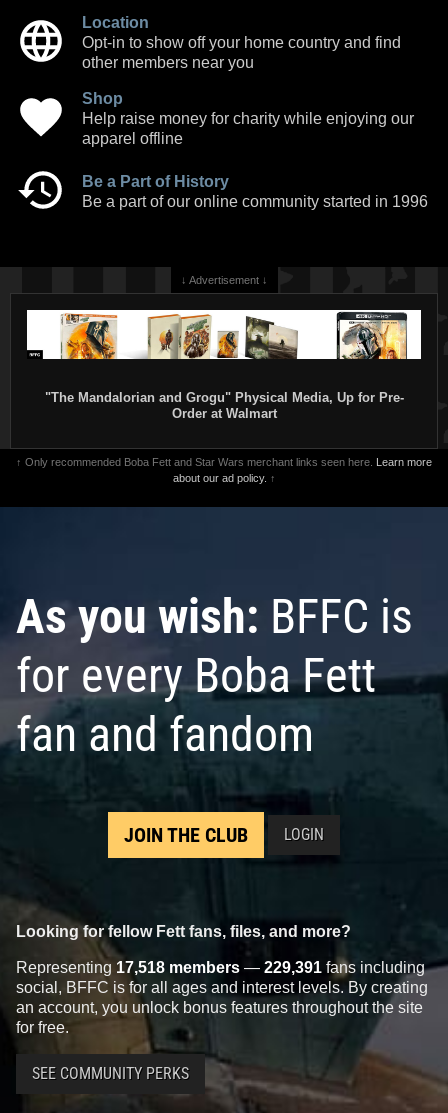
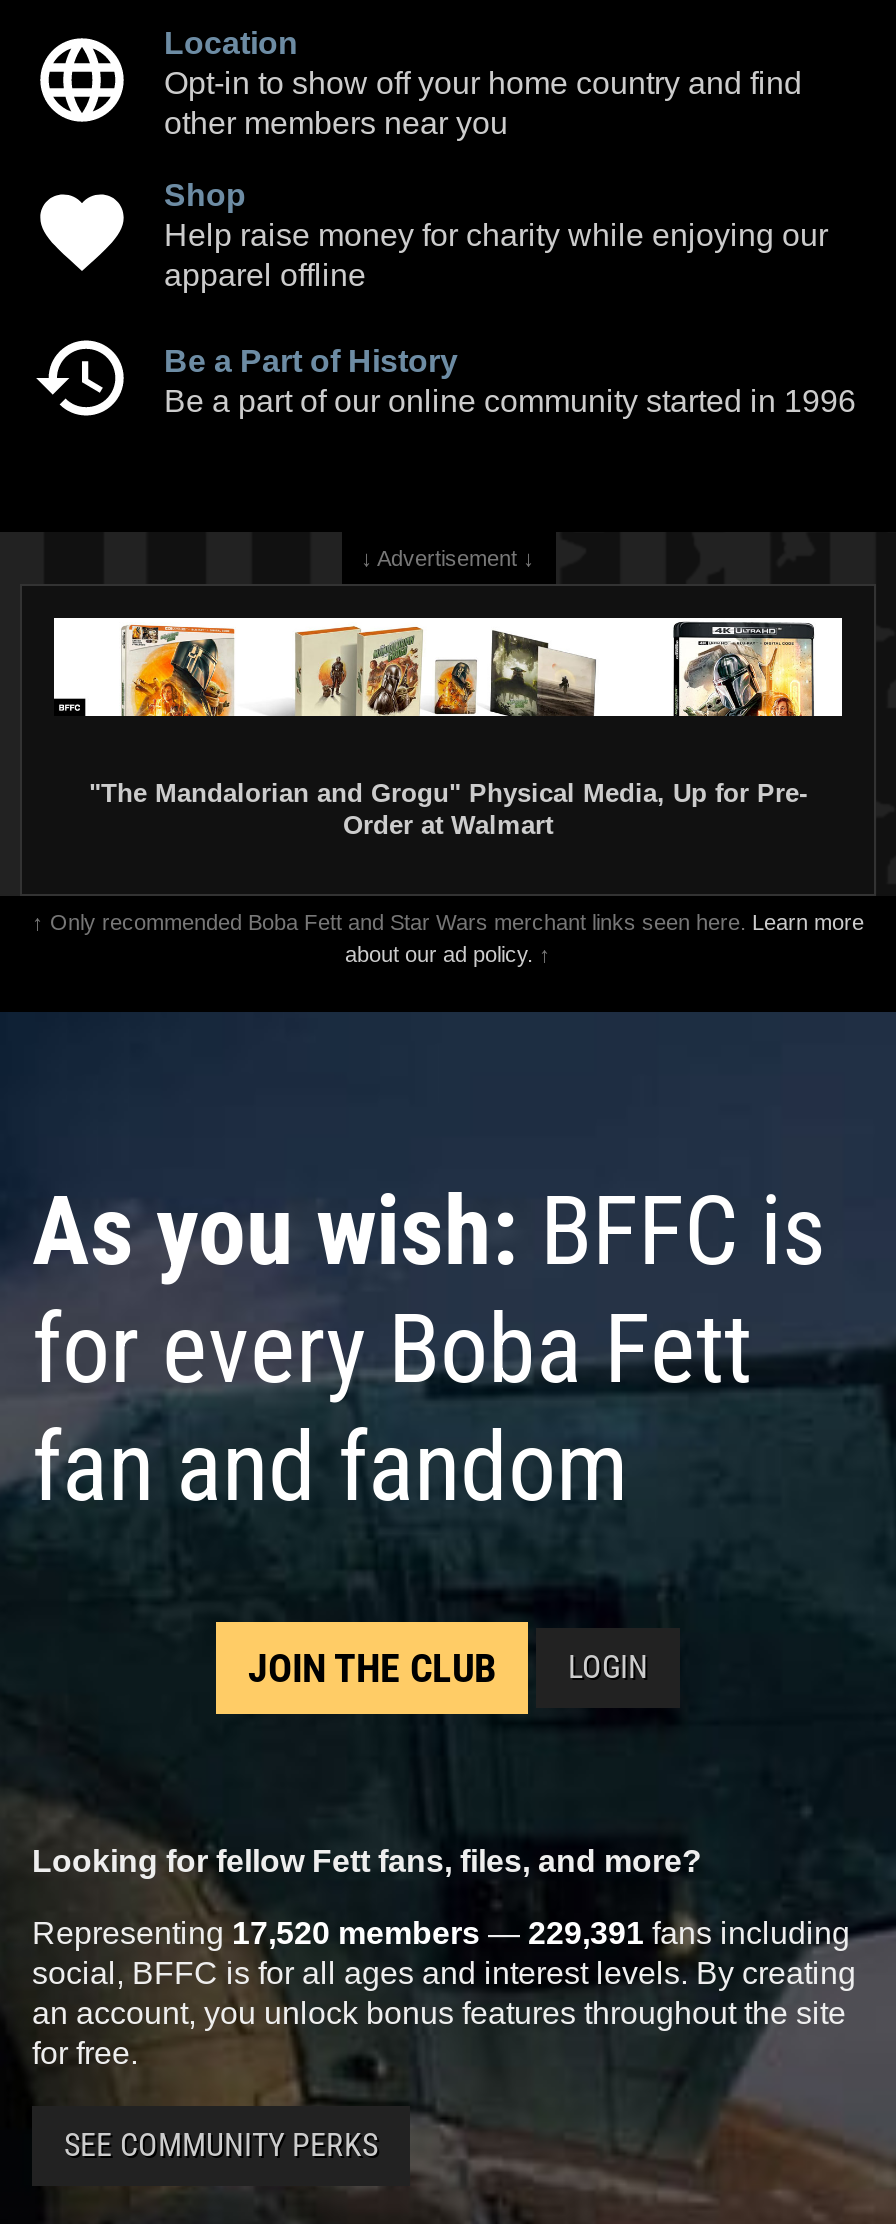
- Representing 17,518 members — 229,391 fans including
+ Representing 17,520 members — 229,391 fans including
